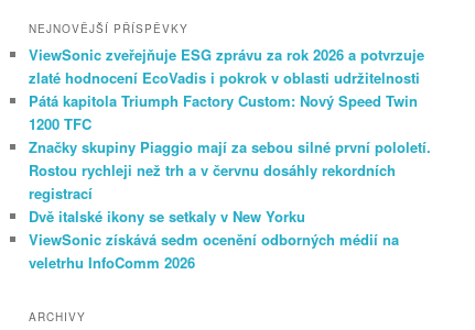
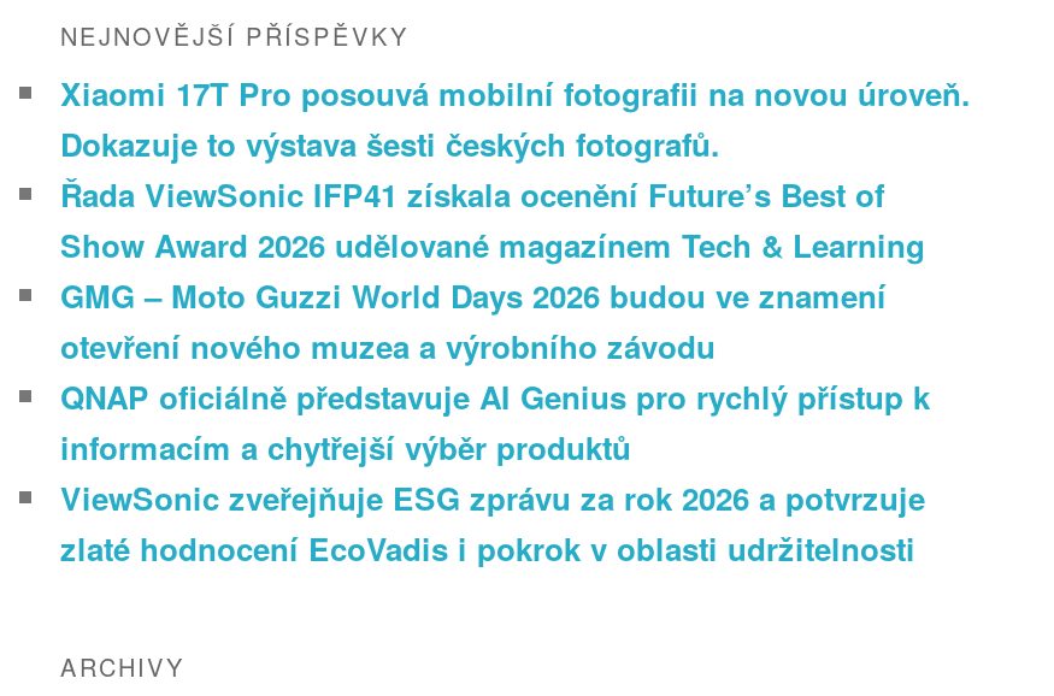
+ Xiaomi 17T Pro posouvá mobilní fotografii na novou úroveň.
+ Dokazuje to výstava šesti českých fotografů.
+ Řada ViewSonic IFP41 získala ocenění Future’s Best of
+ Show Award 2026 udělované magazínem Tech & Learning
+ GMG – Moto Guzzi World Days 2026 budou ve znamení
+ otevření nového muzea a výrobního závodu
+ QNAP oficiálně představuje AI Genius pro rychlý přístup k
+ informacím a chytřejší výběr produktů

moved down: ViewSonic zveřejňuje ESG zprávu za rok 2026 a potvrzuje | zlaté hodnocení EcoVadis i pokrok v oblasti udržitelnosti

- Pátá kapitola Triumph Factory Custom: Nový Speed Twin
- 1200 TFC
- Značky skupiny Piaggio mají za sebou silné první pololetí.
- Rostou rychleji než trh a v červnu dosáhly rekordních
- registrací
- Dvě italské ikony se setkaly v New Yorku
- ViewSonic získává sedm ocenění odborných médií na
- veletrhu InfoComm 2026
